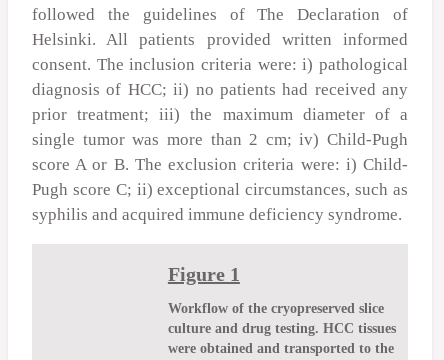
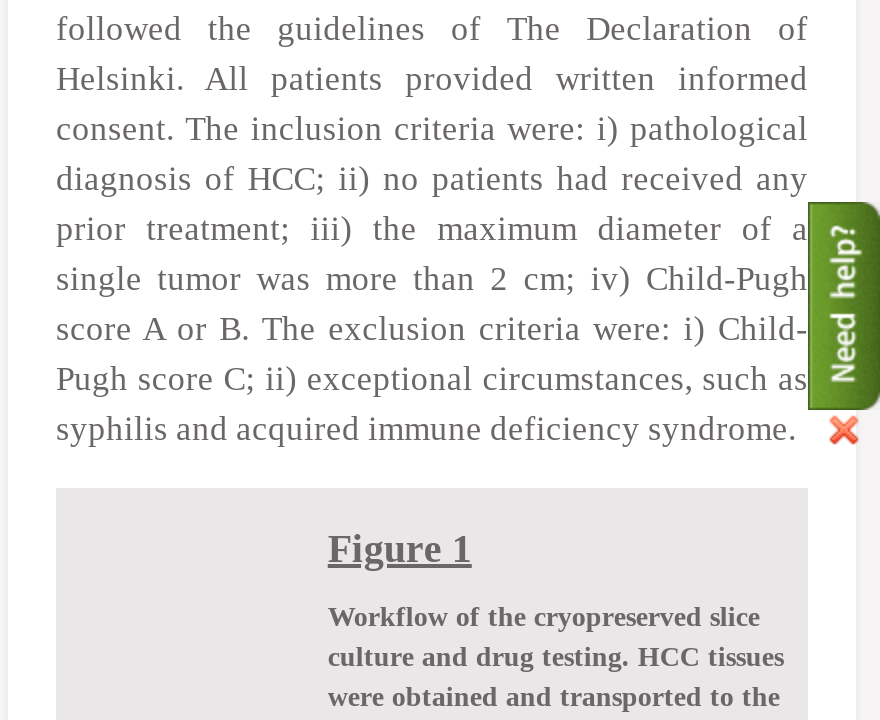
+ [image]
